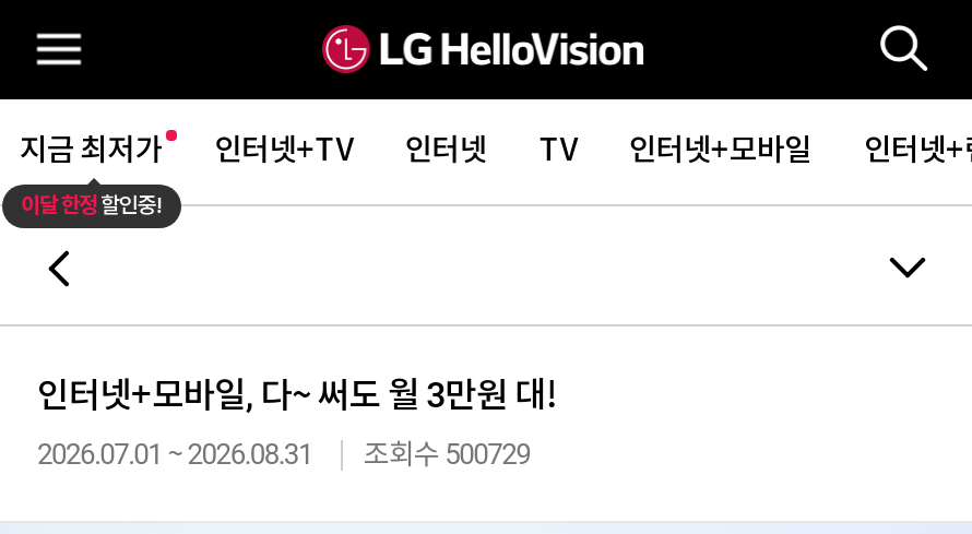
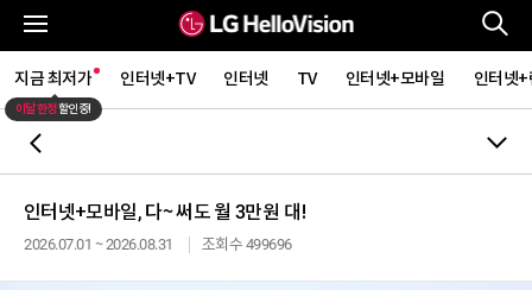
- 2026.07.01 ~ 2026.08.31 조회수 500729
+ 2026.07.01 ~ 2026.08.31 조회수 499696
